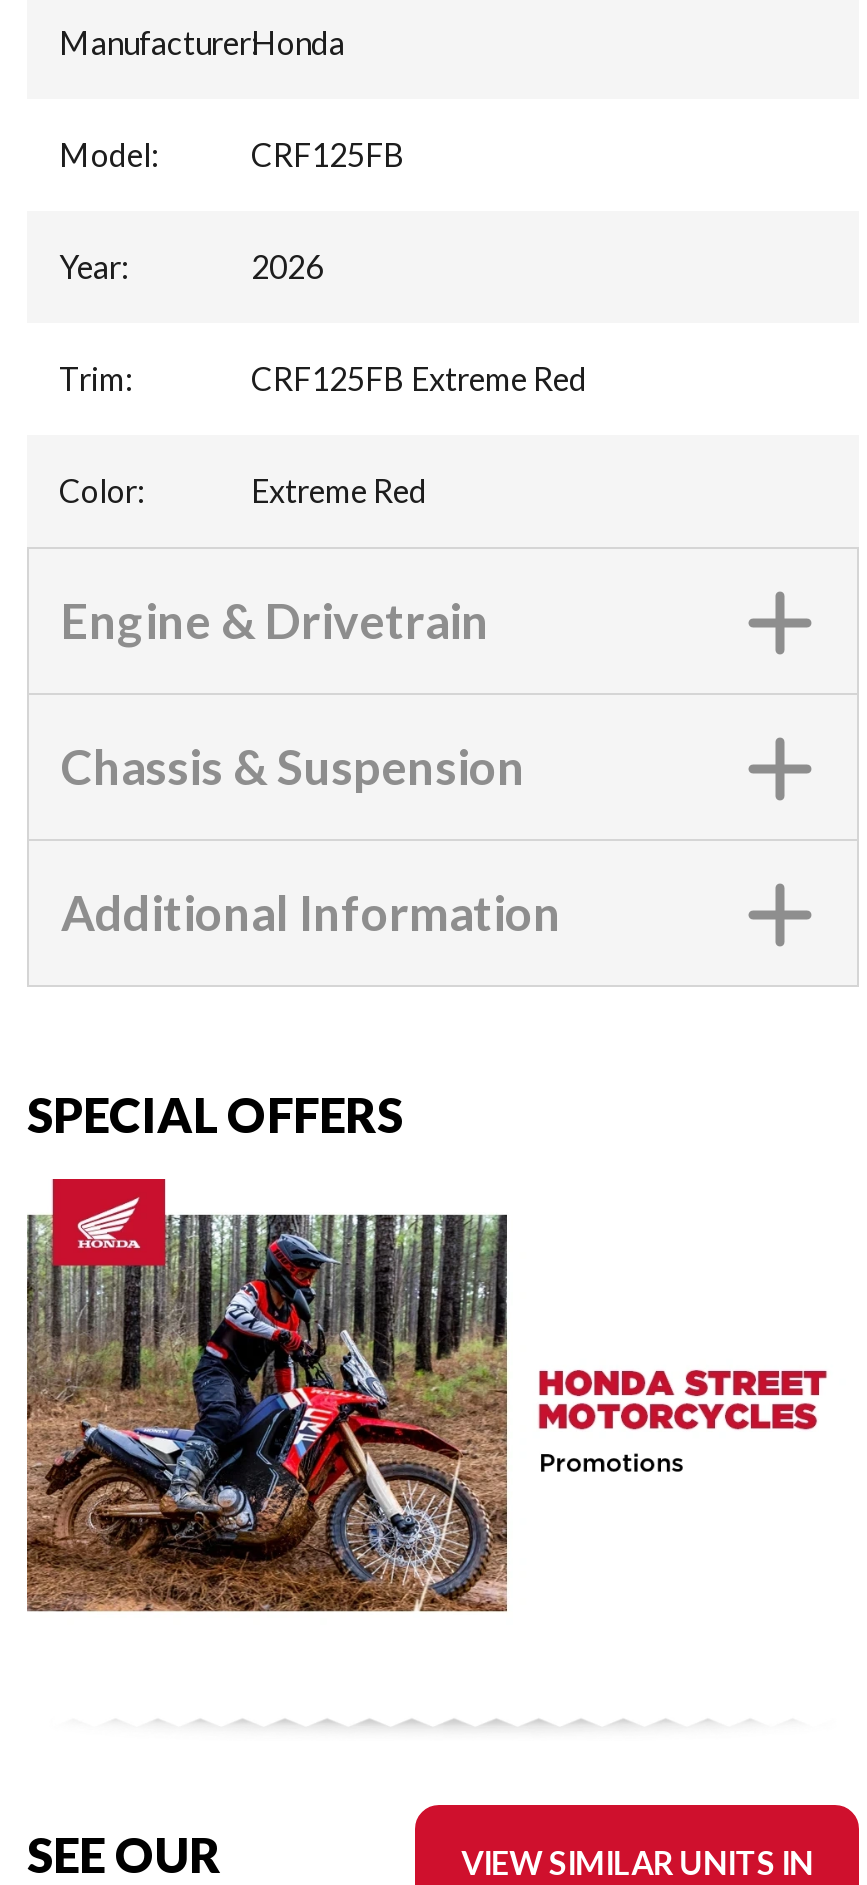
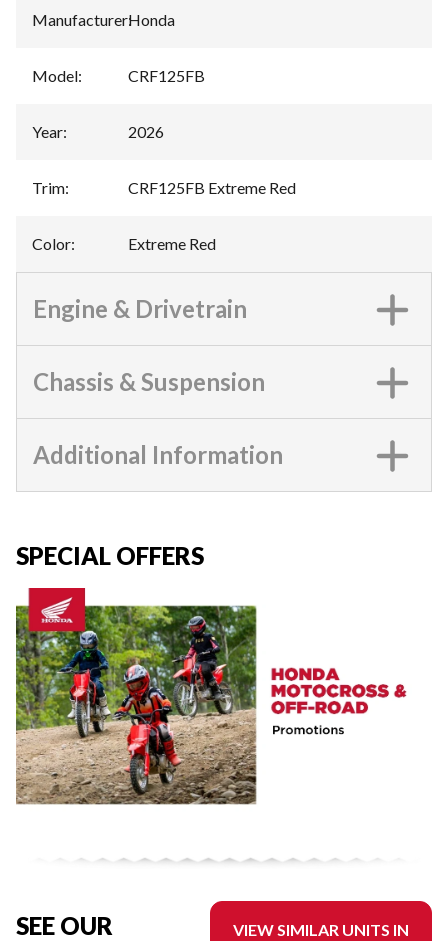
- [image]
+ [image]

- [image]
+ [image]
